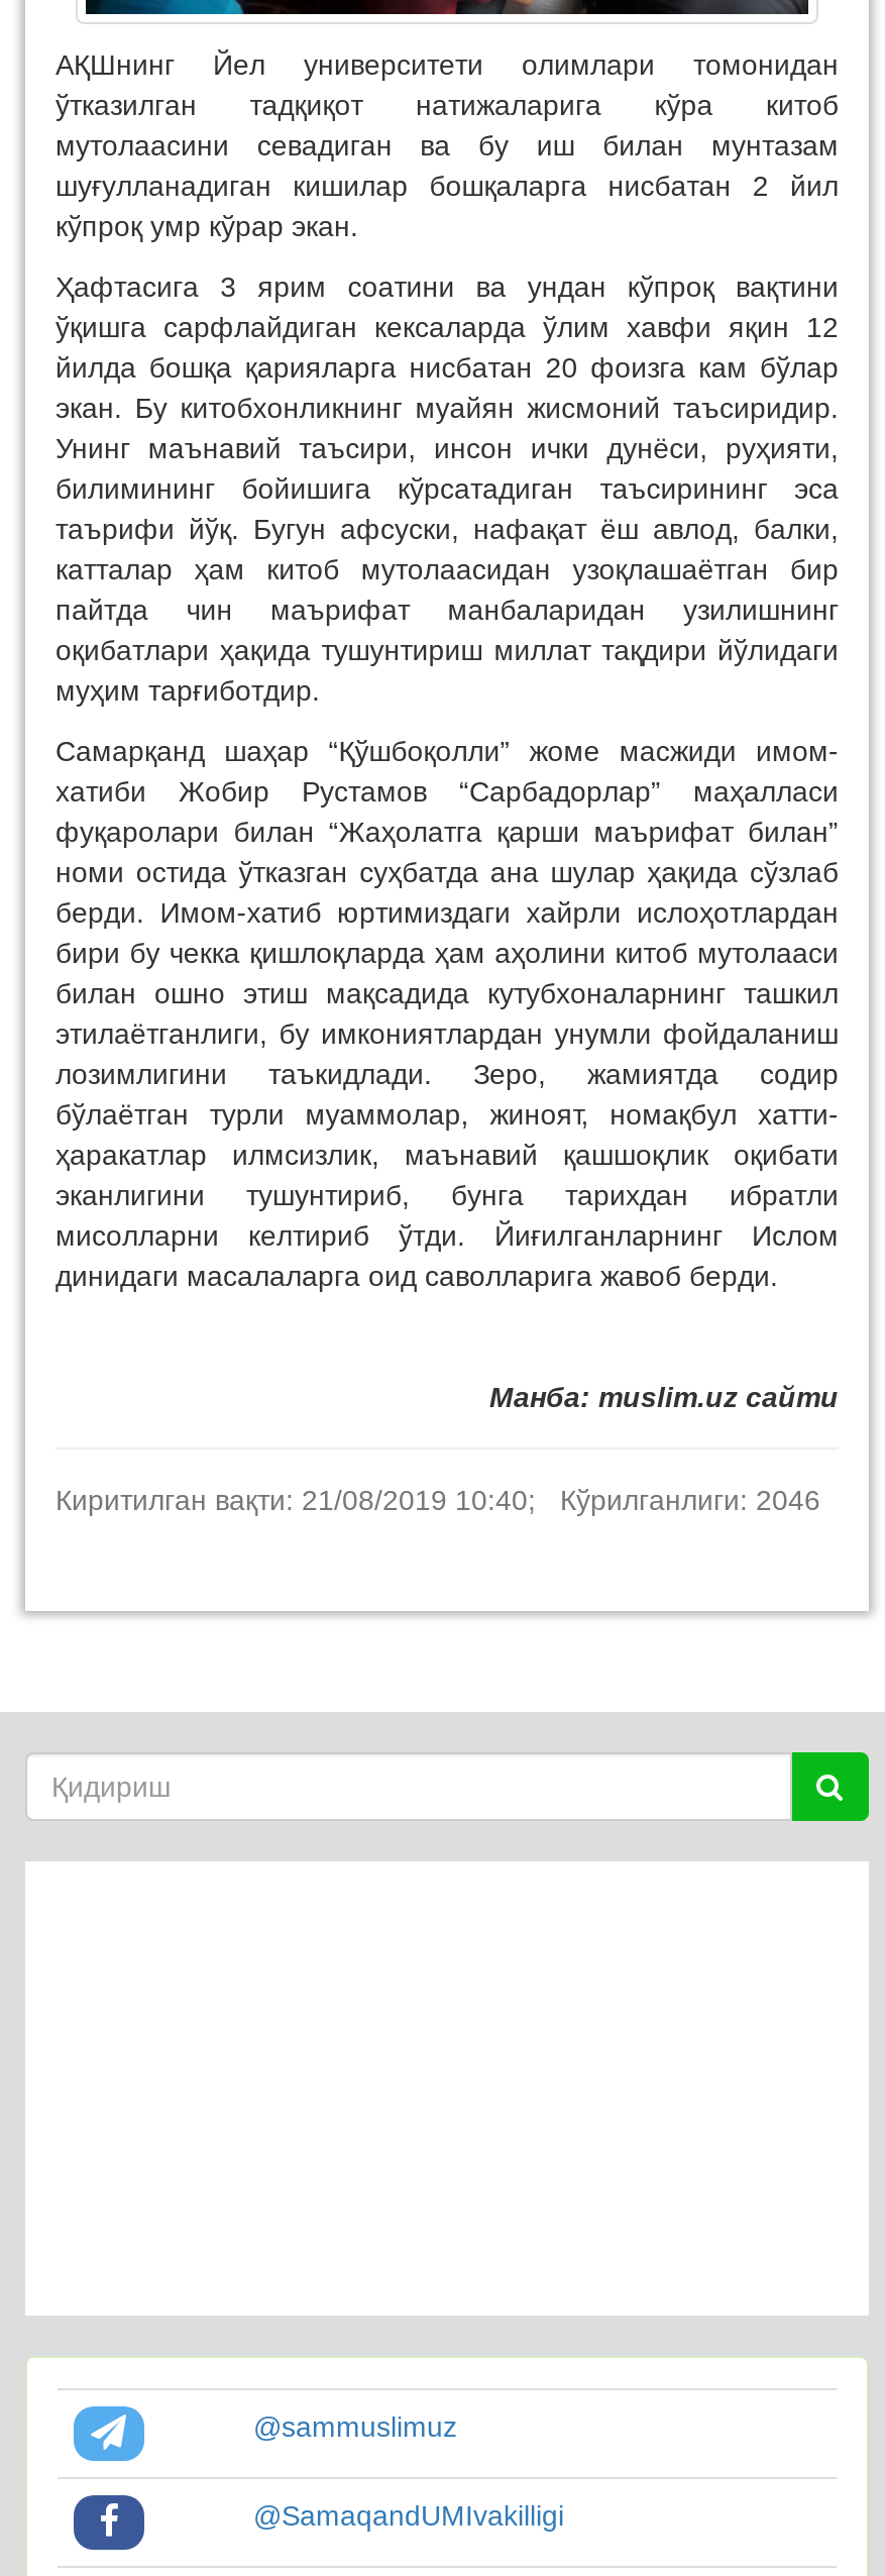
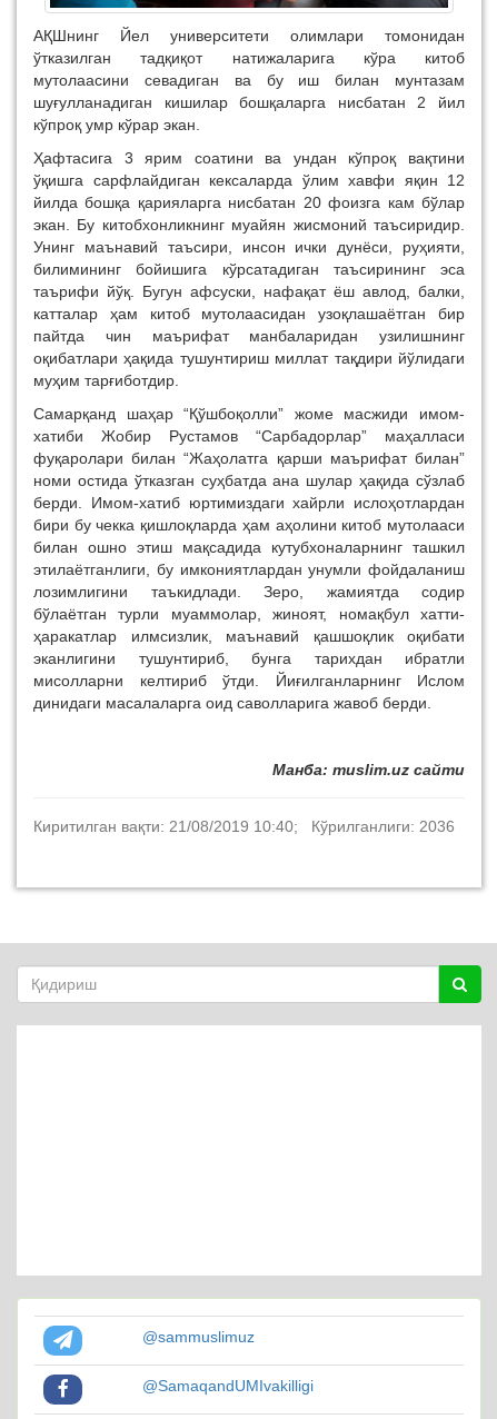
- Киритилган вақти: 21/08/2019 10:40; Кўрилганлиги: 2046
+ Киритилган вақти: 21/08/2019 10:40; Кўрилганлиги: 2036
